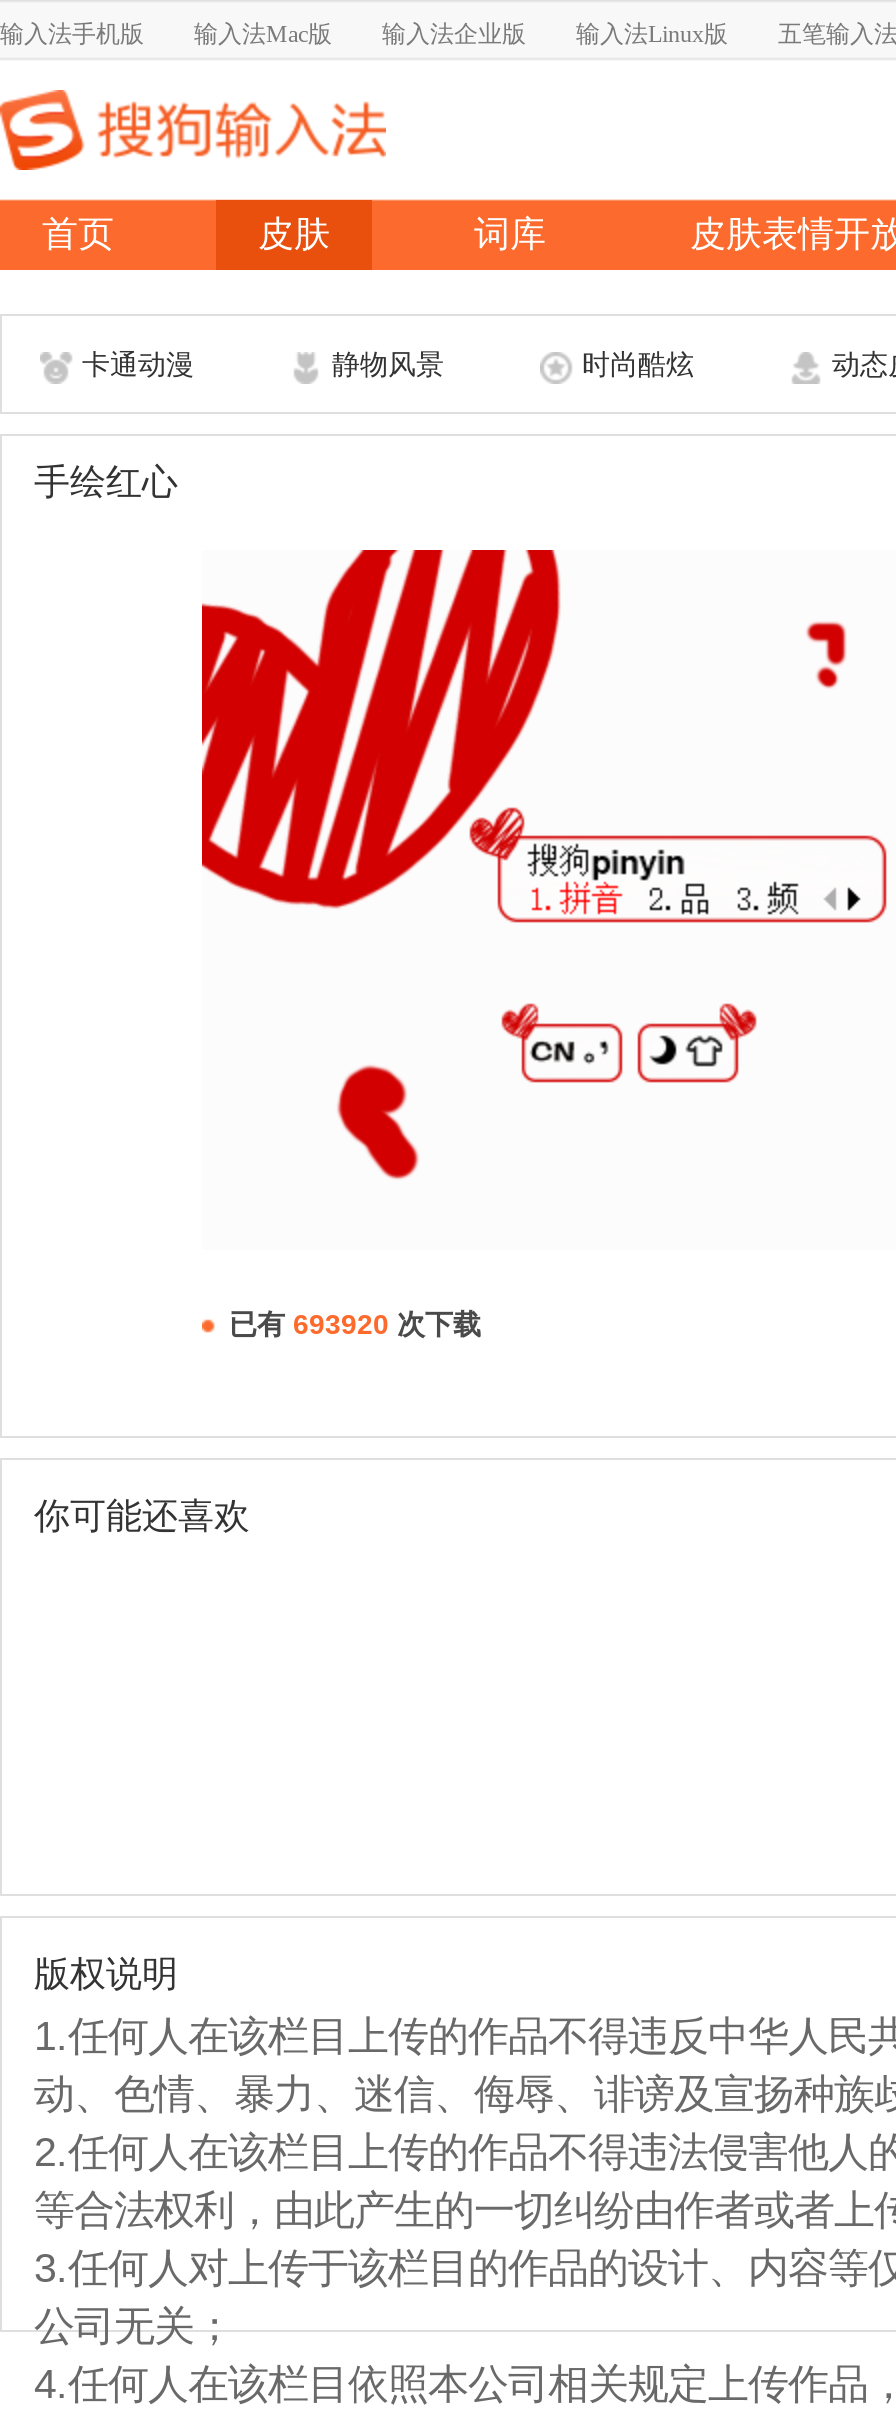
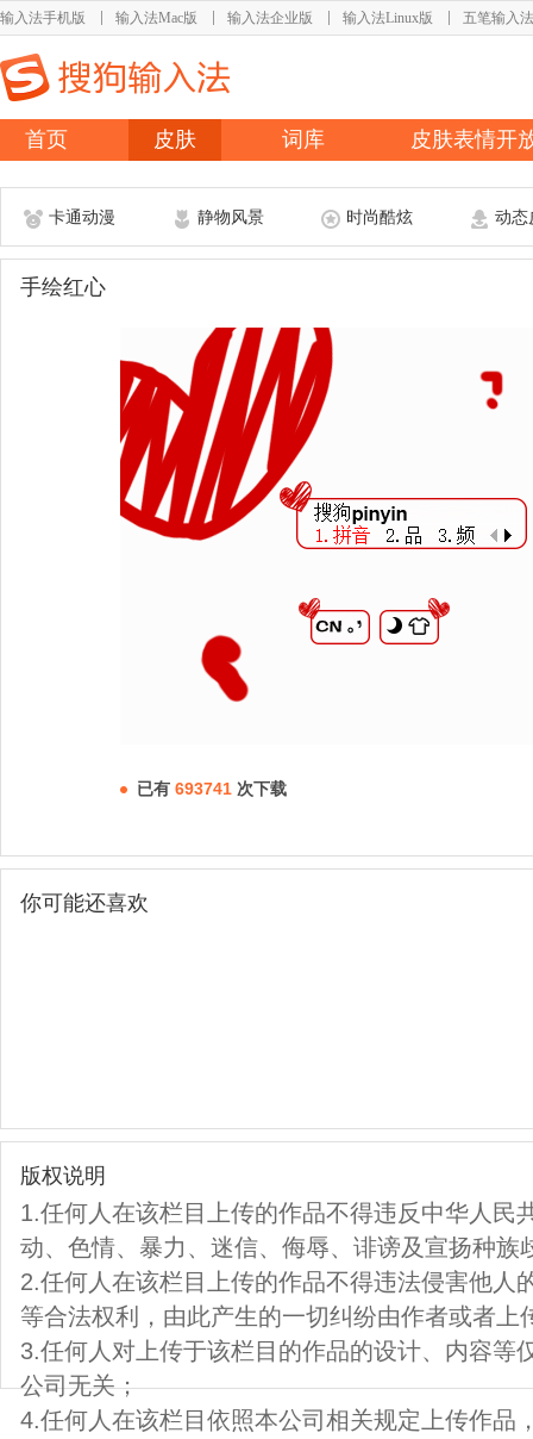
- 已有693920次下载
+ 已有693741次下载
